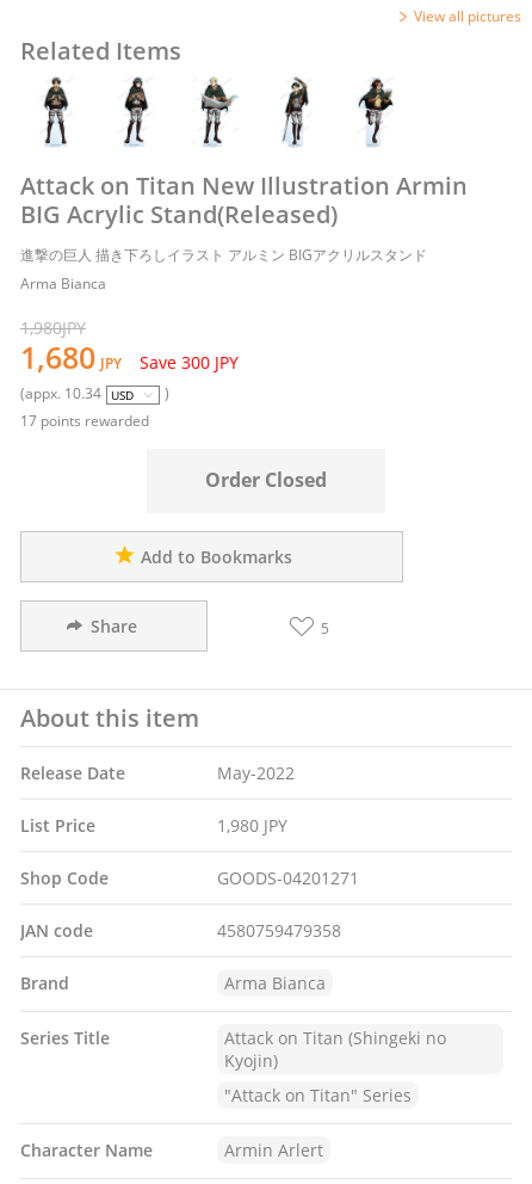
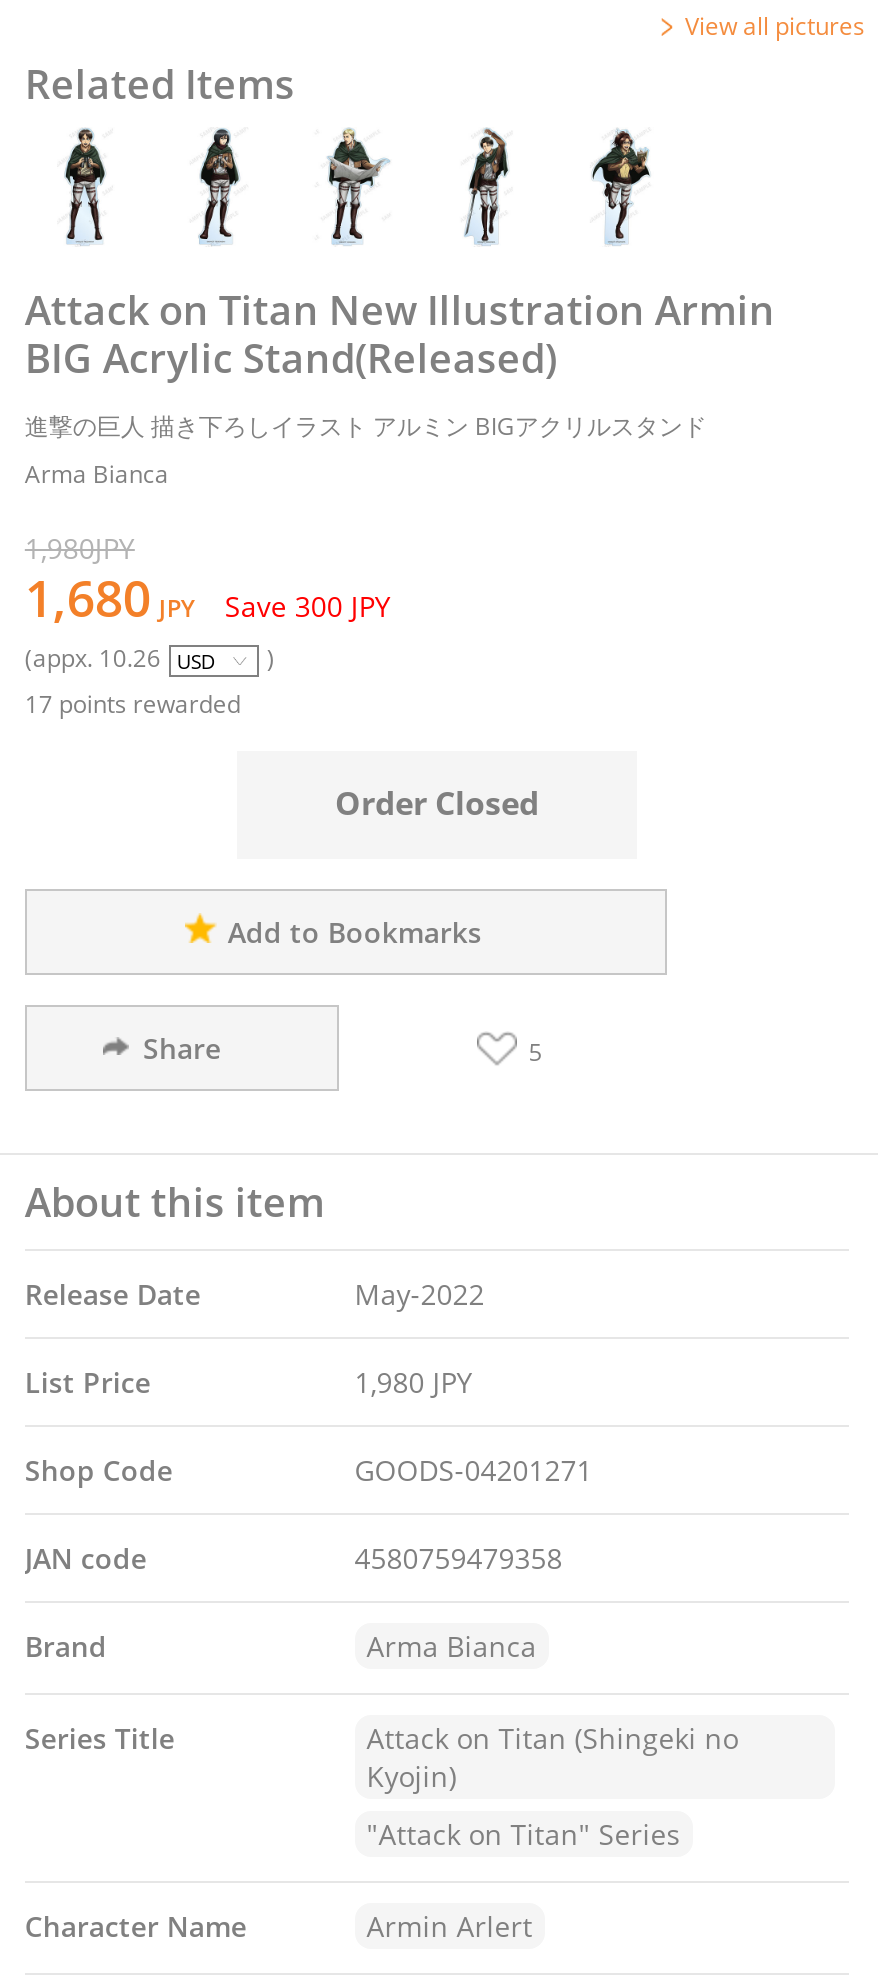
- (appx. 10.34
+ (appx. 10.26
